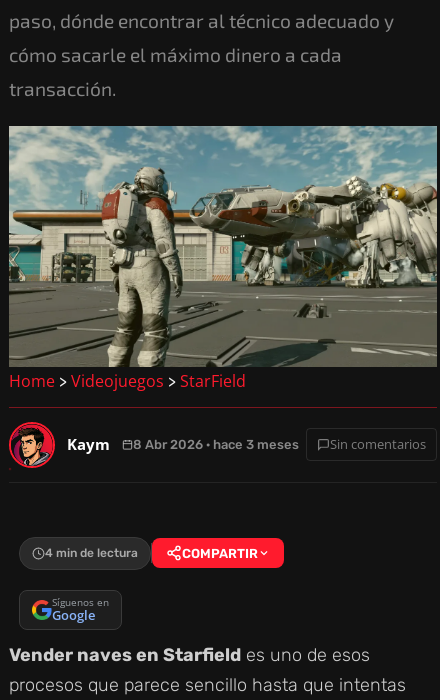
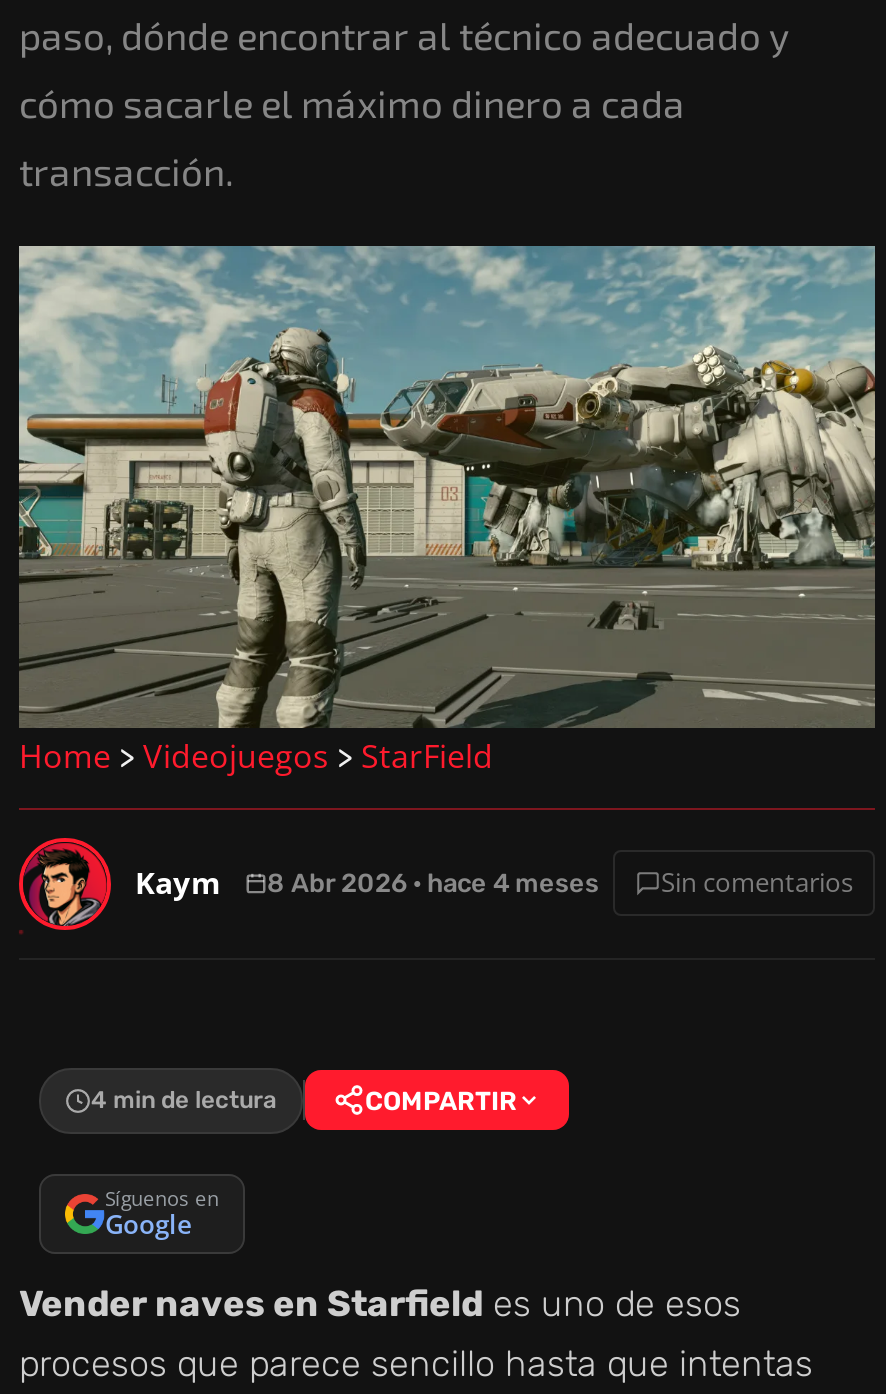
- 8 Abr 2026 · hace 3 meses
+ 8 Abr 2026 · hace 4 meses
